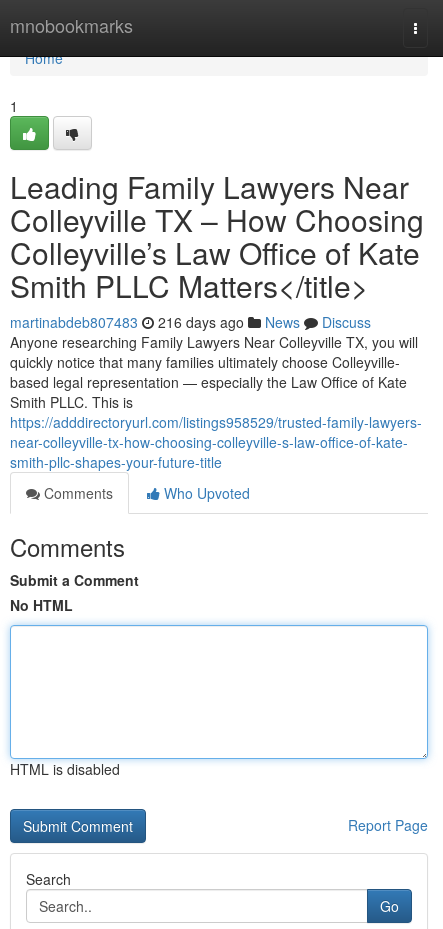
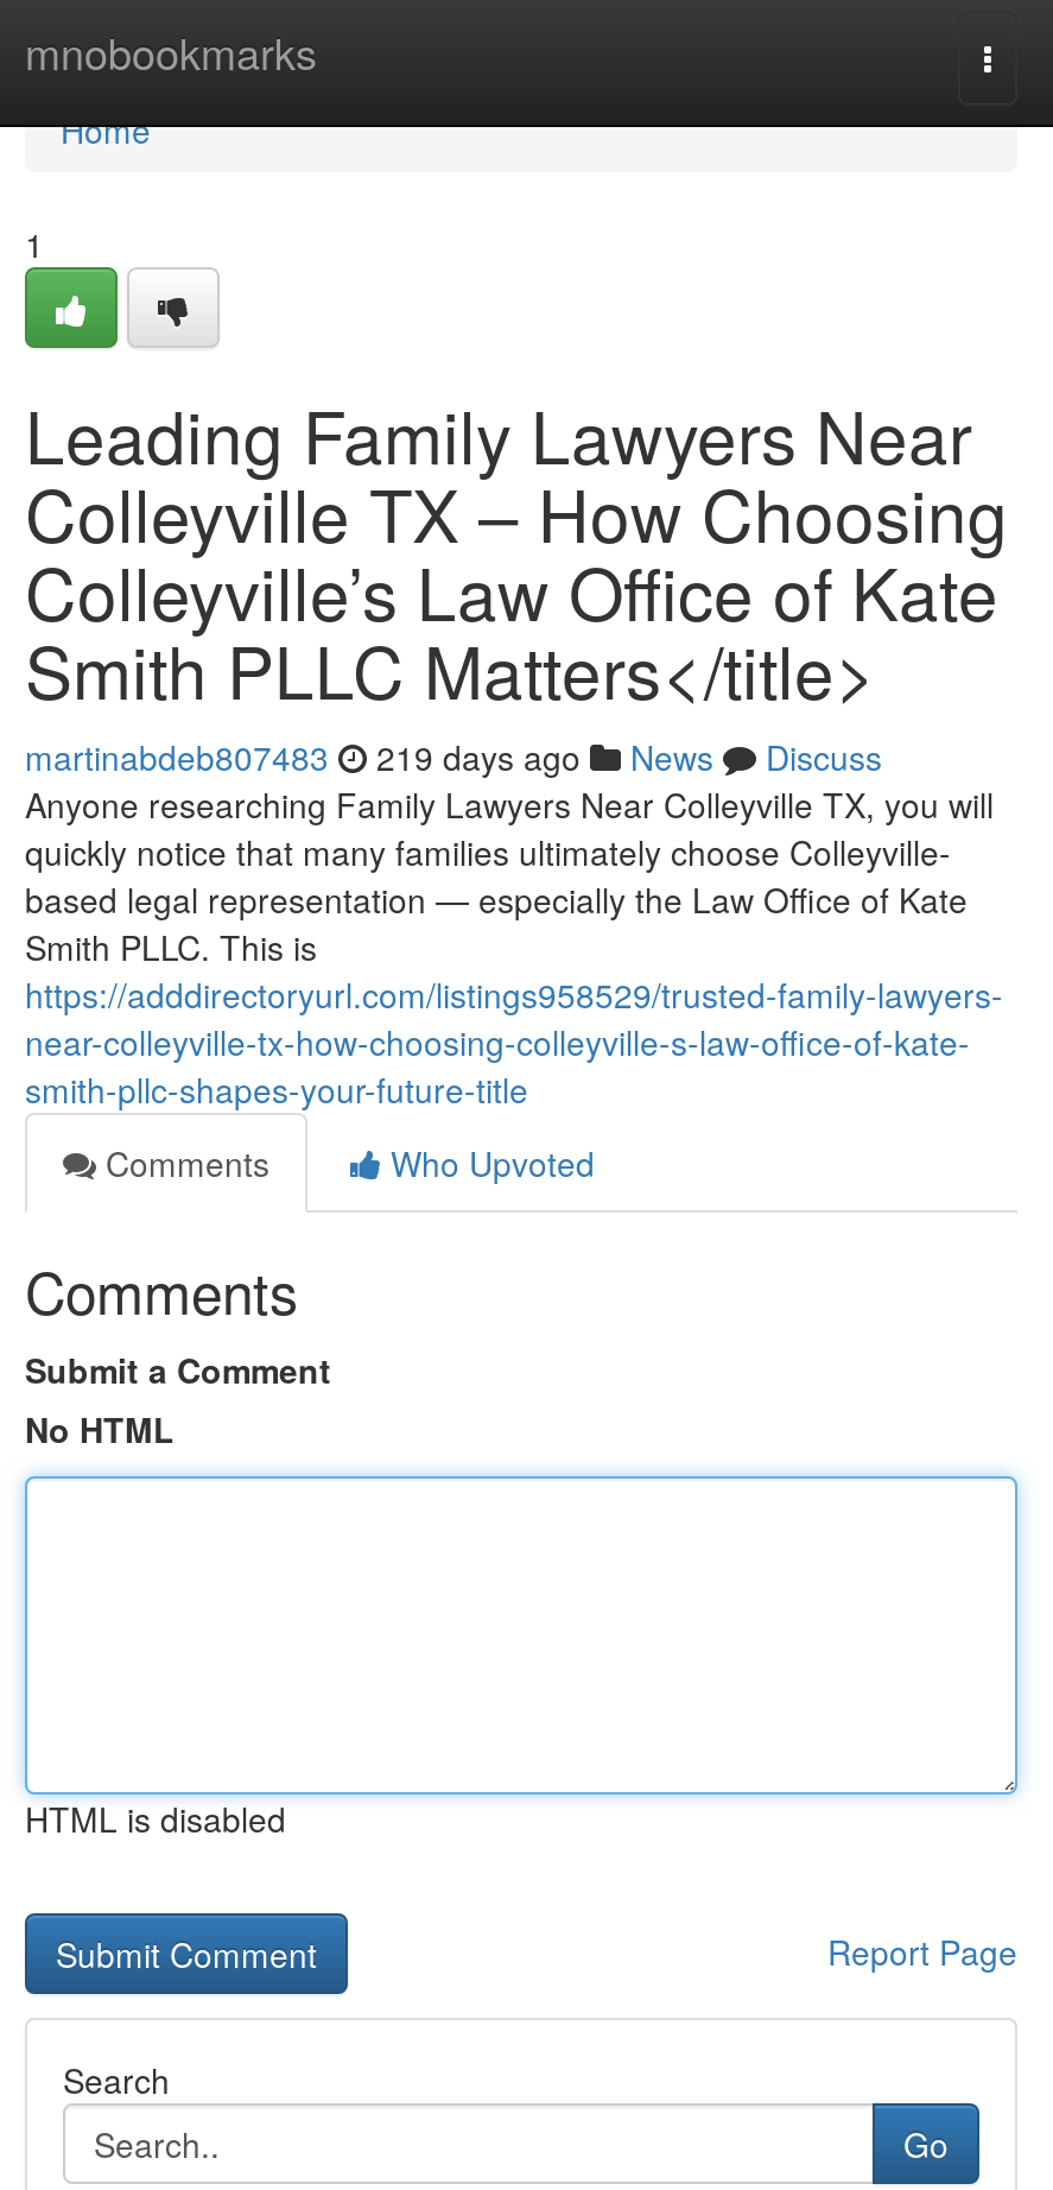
- martinabdeb807483 216 days ago News Discuss
+ martinabdeb807483 219 days ago News Discuss
